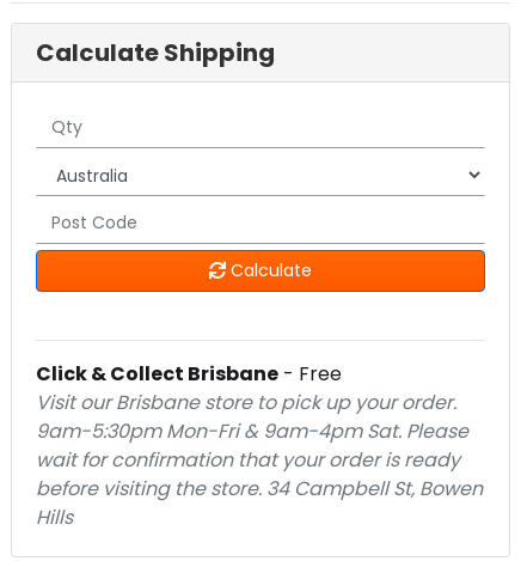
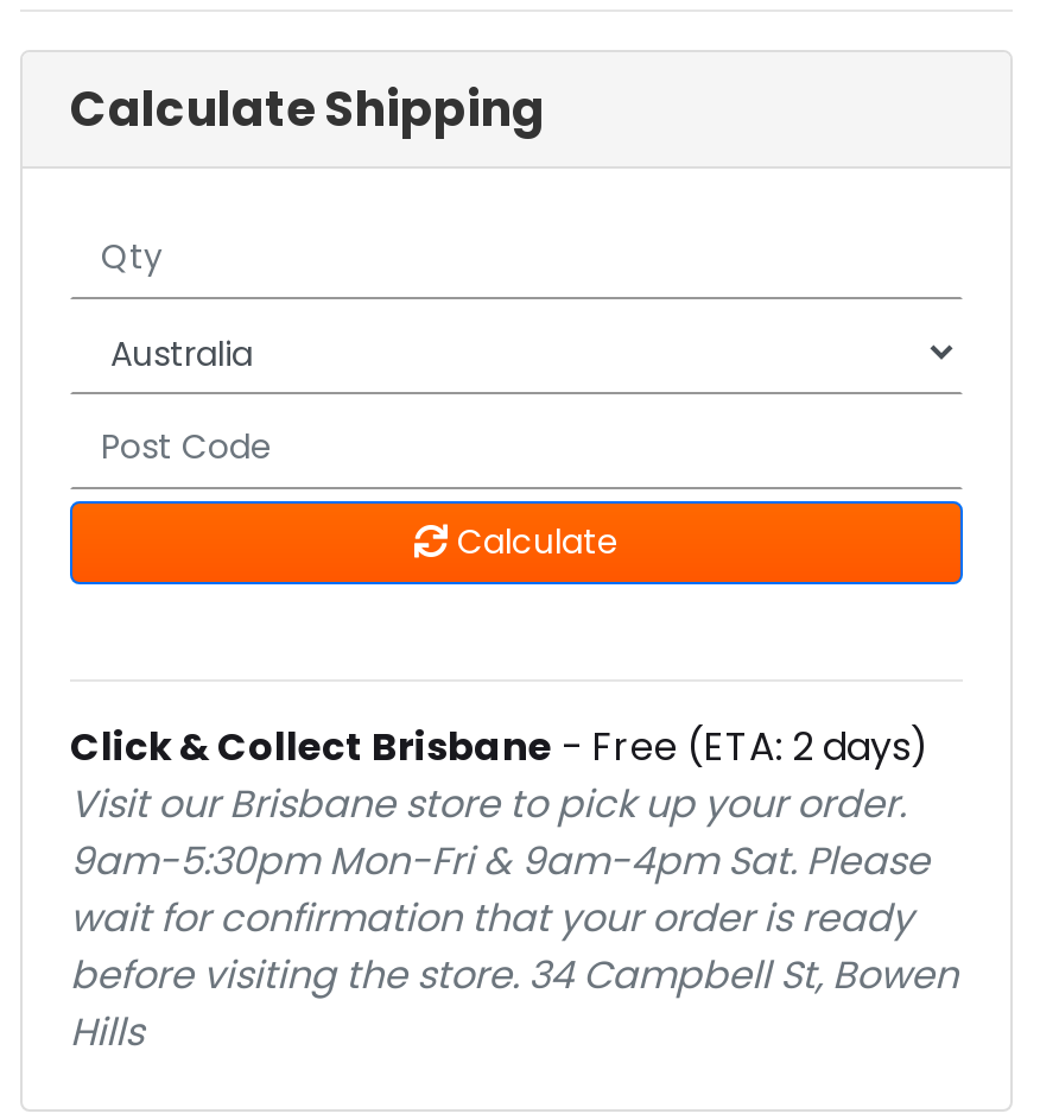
- Click & Collect Brisbane - Free
+ Click & Collect Brisbane - Free (ETA: 2 days)
